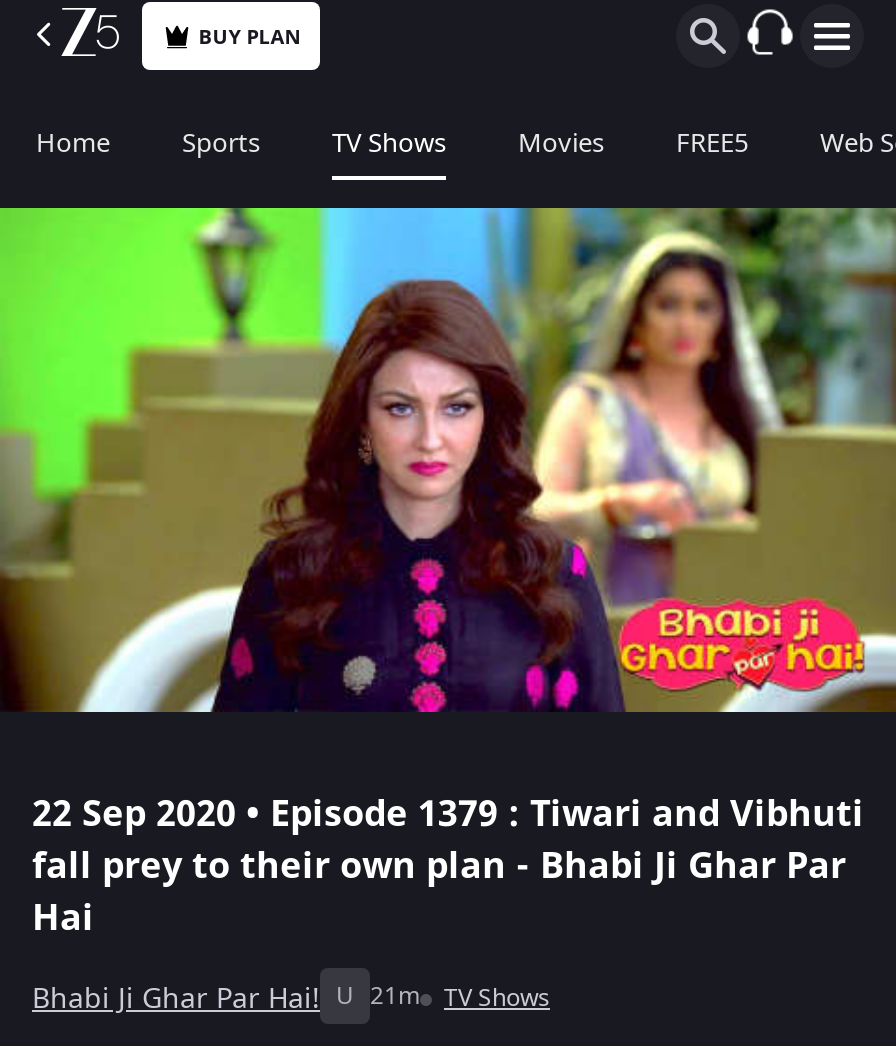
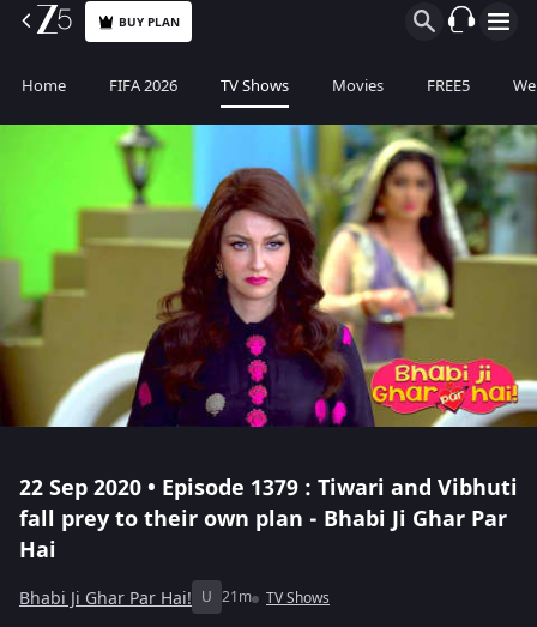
- Sports
+ FIFA 2026
